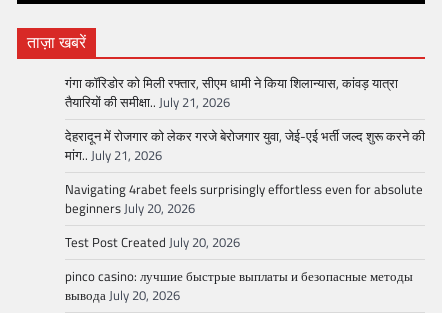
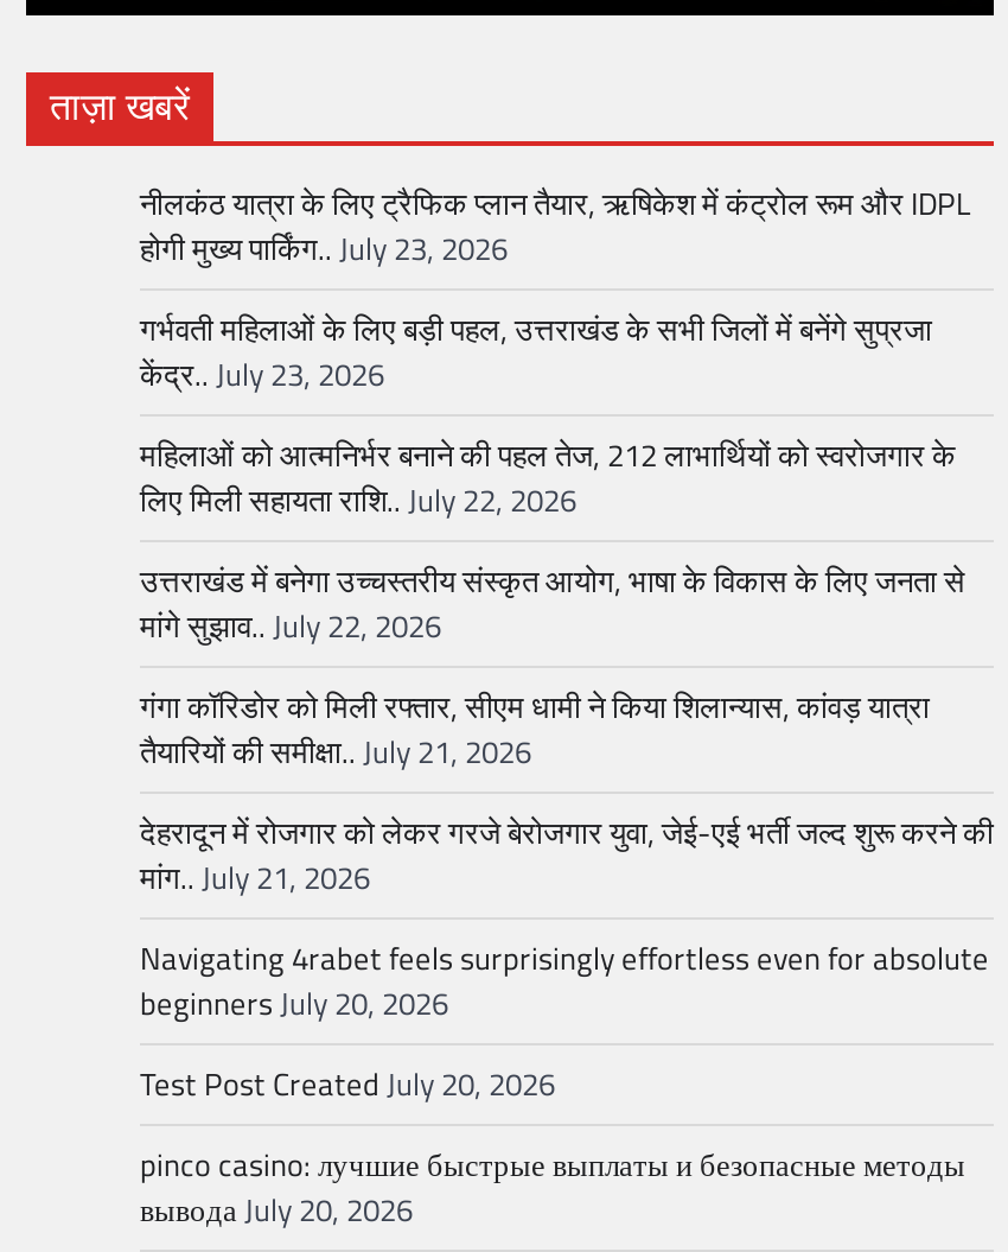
+ नीलकंठ यात्रा के लिए ट्रैफिक प्लान तैयार, ऋषिकेश में कंट्रोल रूम और IDPL
+ होगी मुख्य पार्किंग.. July 23, 2026
+ गर्भवती महिलाओं के लिए बड़ी पहल, उत्तराखंड के सभी जिलों में बनेंगे सुप्रजा
+ केंद्र.. July 23, 2026
+ महिलाओं को आत्मनिर्भर बनाने की पहल तेज, 212 लाभार्थियों को स्वरोजगार के
+ लिए मिली सहायता राशि.. July 22, 2026
+ उत्तराखंड में बनेगा उच्चस्तरीय संस्कृत आयोग, भाषा के विकास के लिए जनता से
+ मांगे सुझाव.. July 22, 2026
